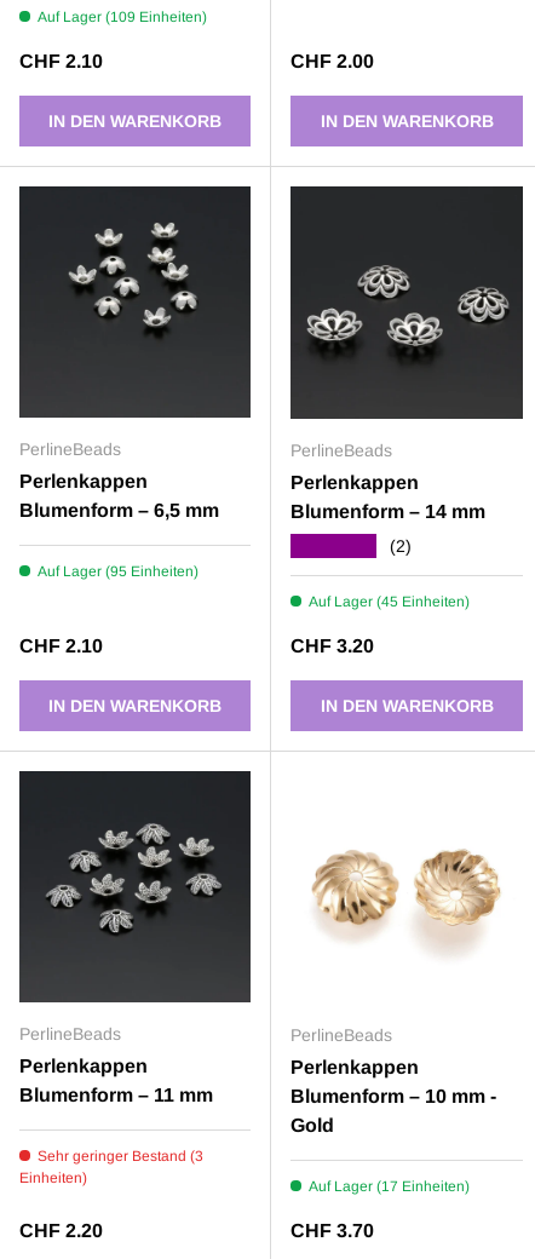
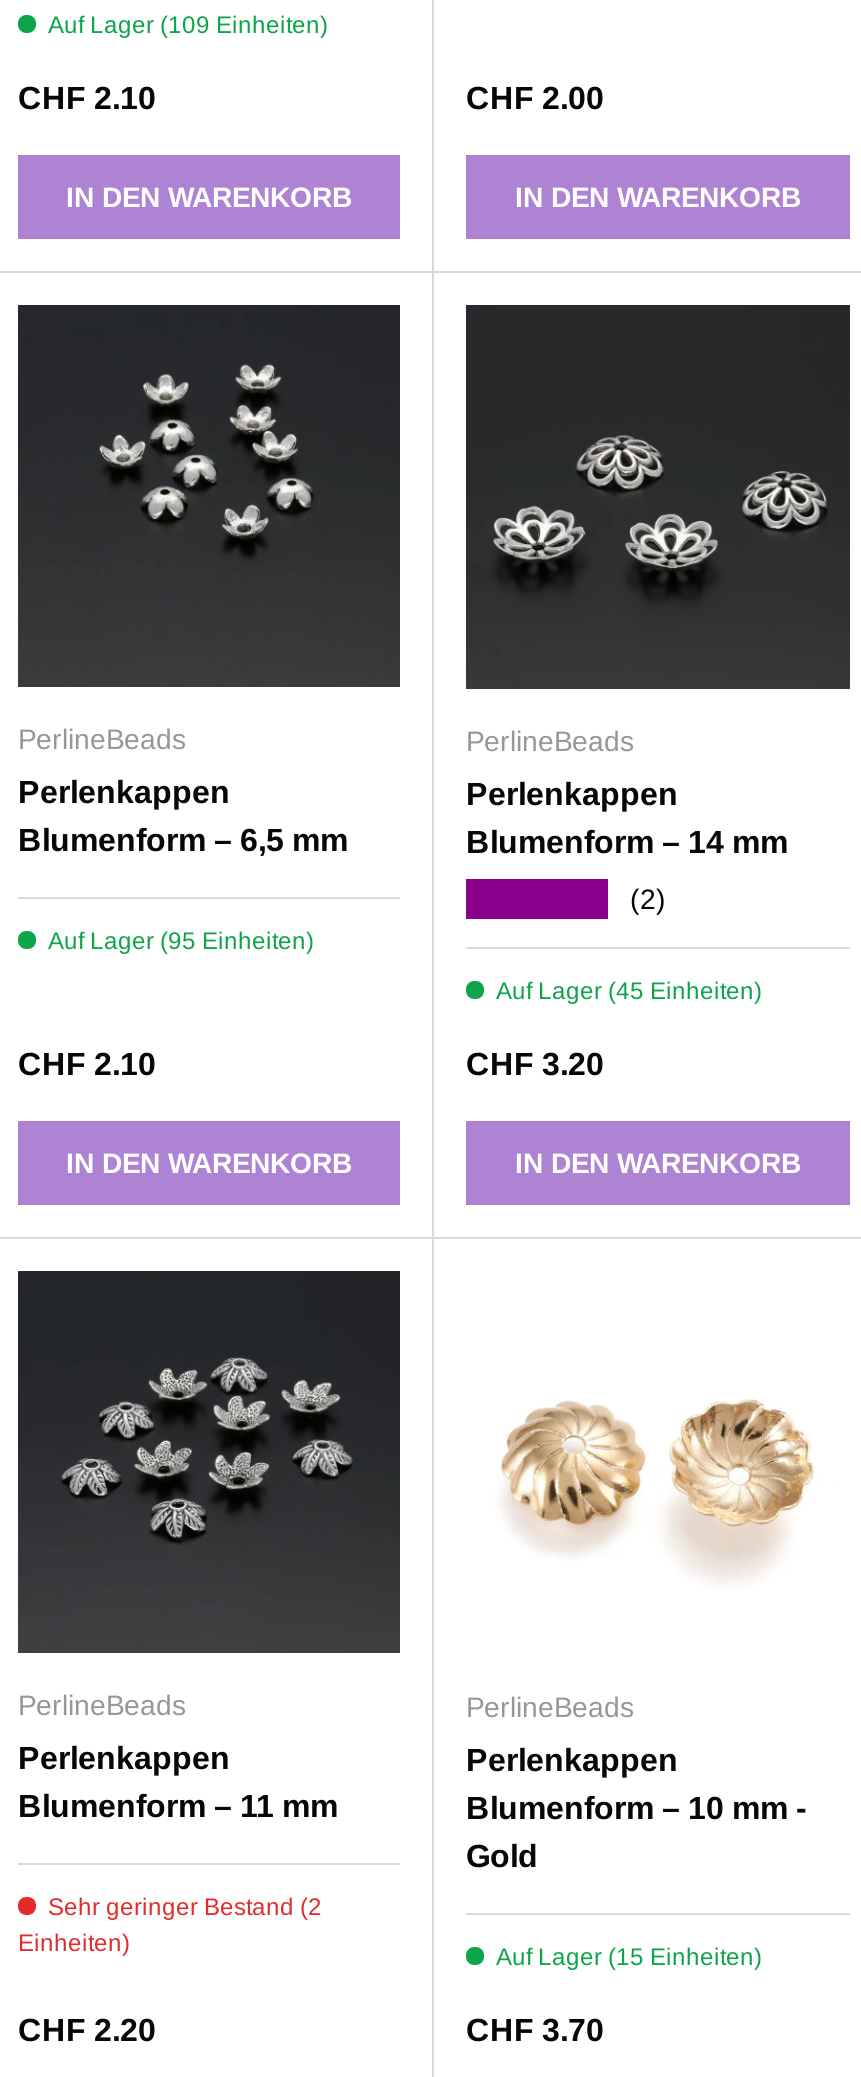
- Sehr geringer Bestand (3
+ Sehr geringer Bestand (2

- Auf Lager (17 Einheiten)
+ Auf Lager (15 Einheiten)
